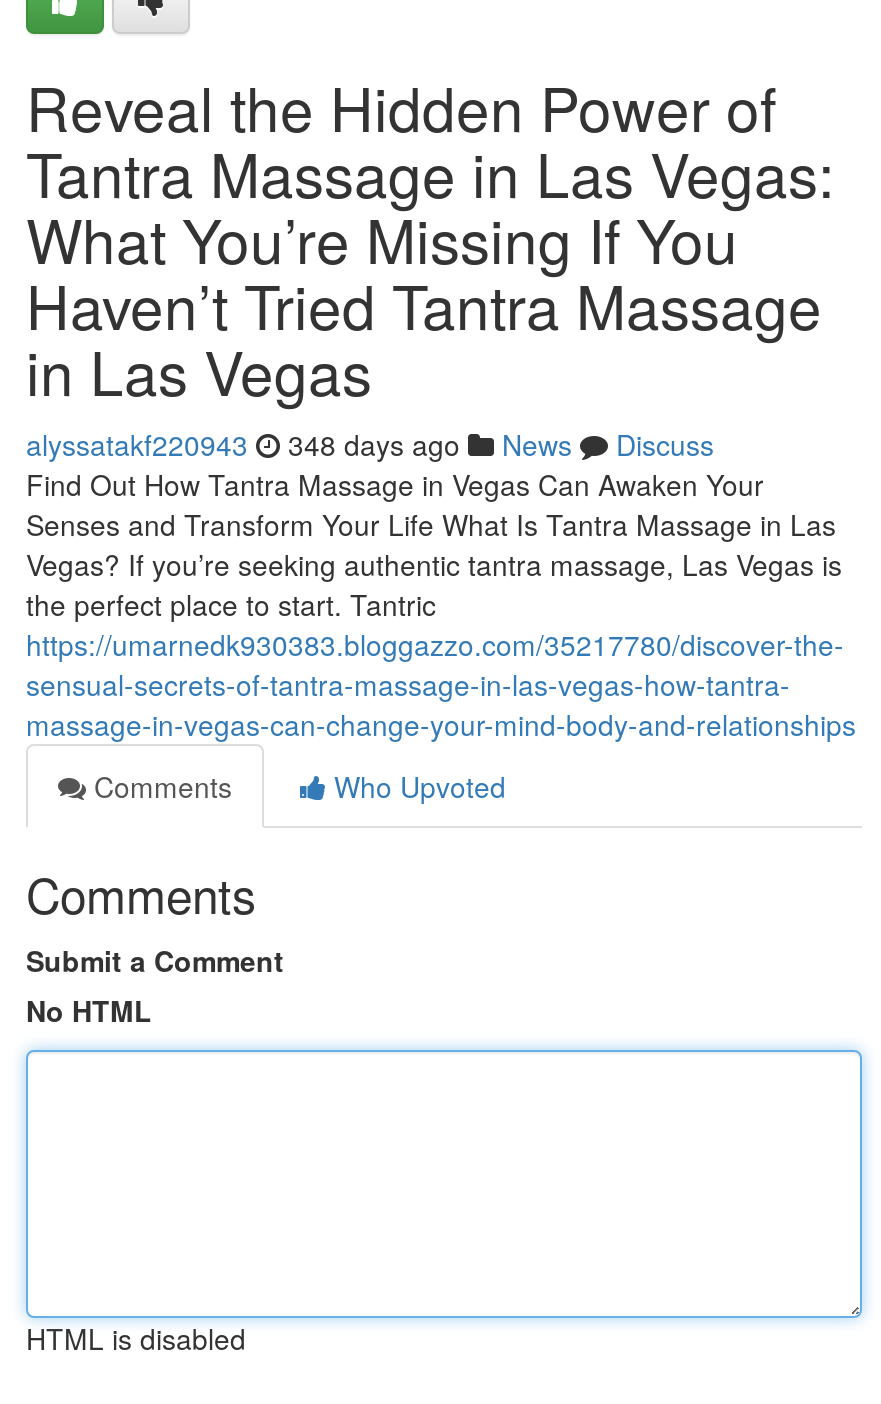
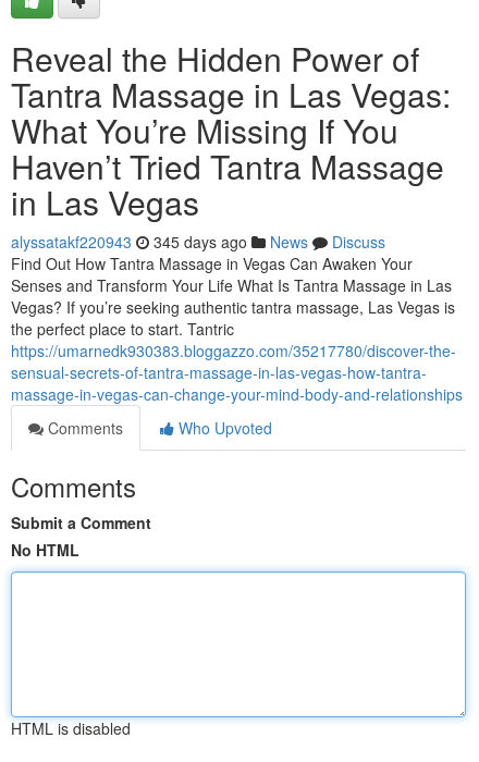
- alyssatakf220943 348 days ago News Discuss
+ alyssatakf220943 345 days ago News Discuss
